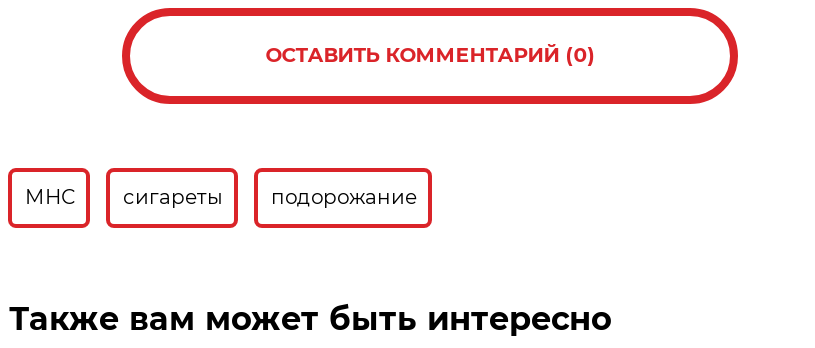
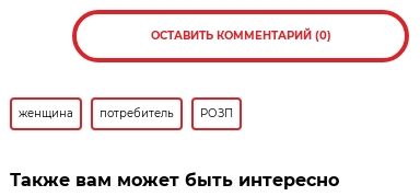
- МНС
- сигареты
- подорожание
+ женщина
+ потребитель
+ РОЗП
